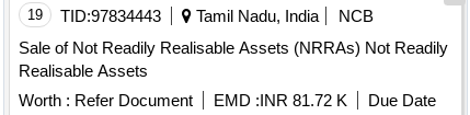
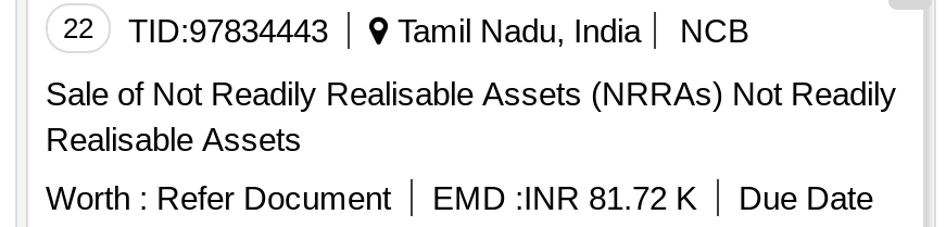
- 19 TID:97834443 Tamil Nadu, India NCB
+ 22 TID:97834443 Tamil Nadu, India NCB
